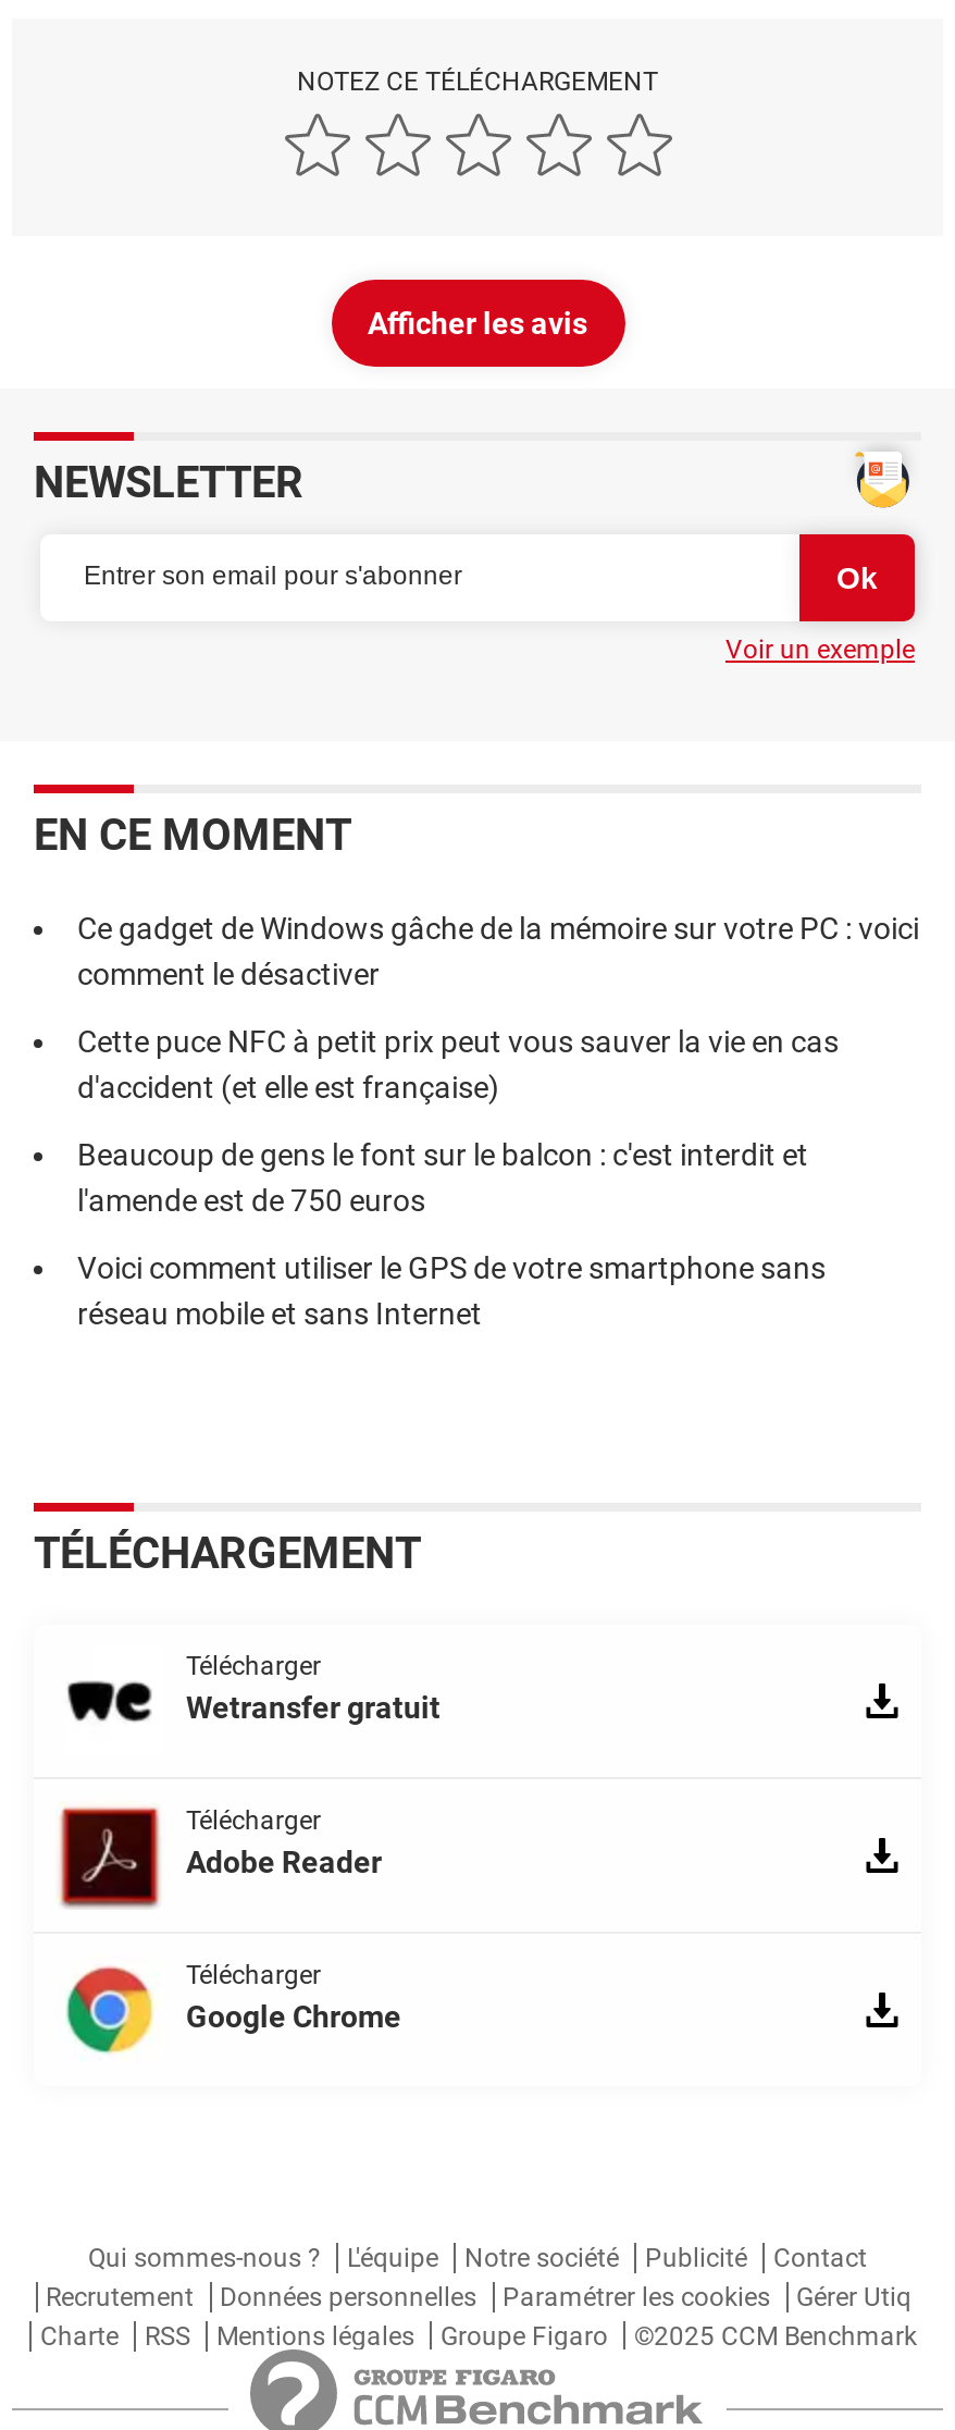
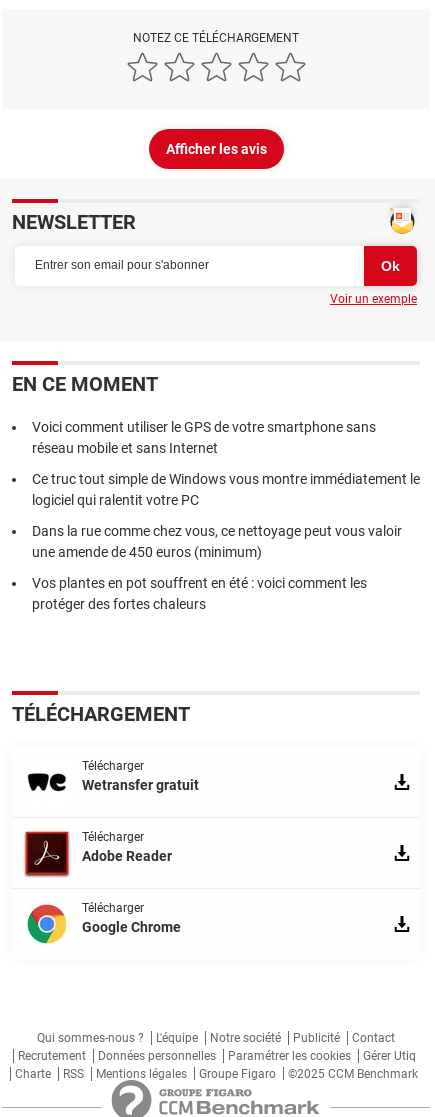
- Ce gadget de Windows gâche de la mémoire sur votre PC : voici
- comment le désactiver
- Cette puce NFC à petit prix peut vous sauver la vie en cas
- d'accident (et elle est française)
- Beaucoup de gens le font sur le balcon : c'est interdit et
- l'amende est de 750 euros

moved up: Voici comment utiliser le GPS de votre smartphone sans | réseau mobile et sans Internet

+ Ce truc tout simple de Windows vous montre immédiatement le
+ logiciel qui ralentit votre PC
+ Dans la rue comme chez vous, ce nettoyage peut vous valoir
+ une amende de 450 euros (minimum)
+ Vos plantes en pot souffrent en été : voici comment les
+ protéger des fortes chaleurs
